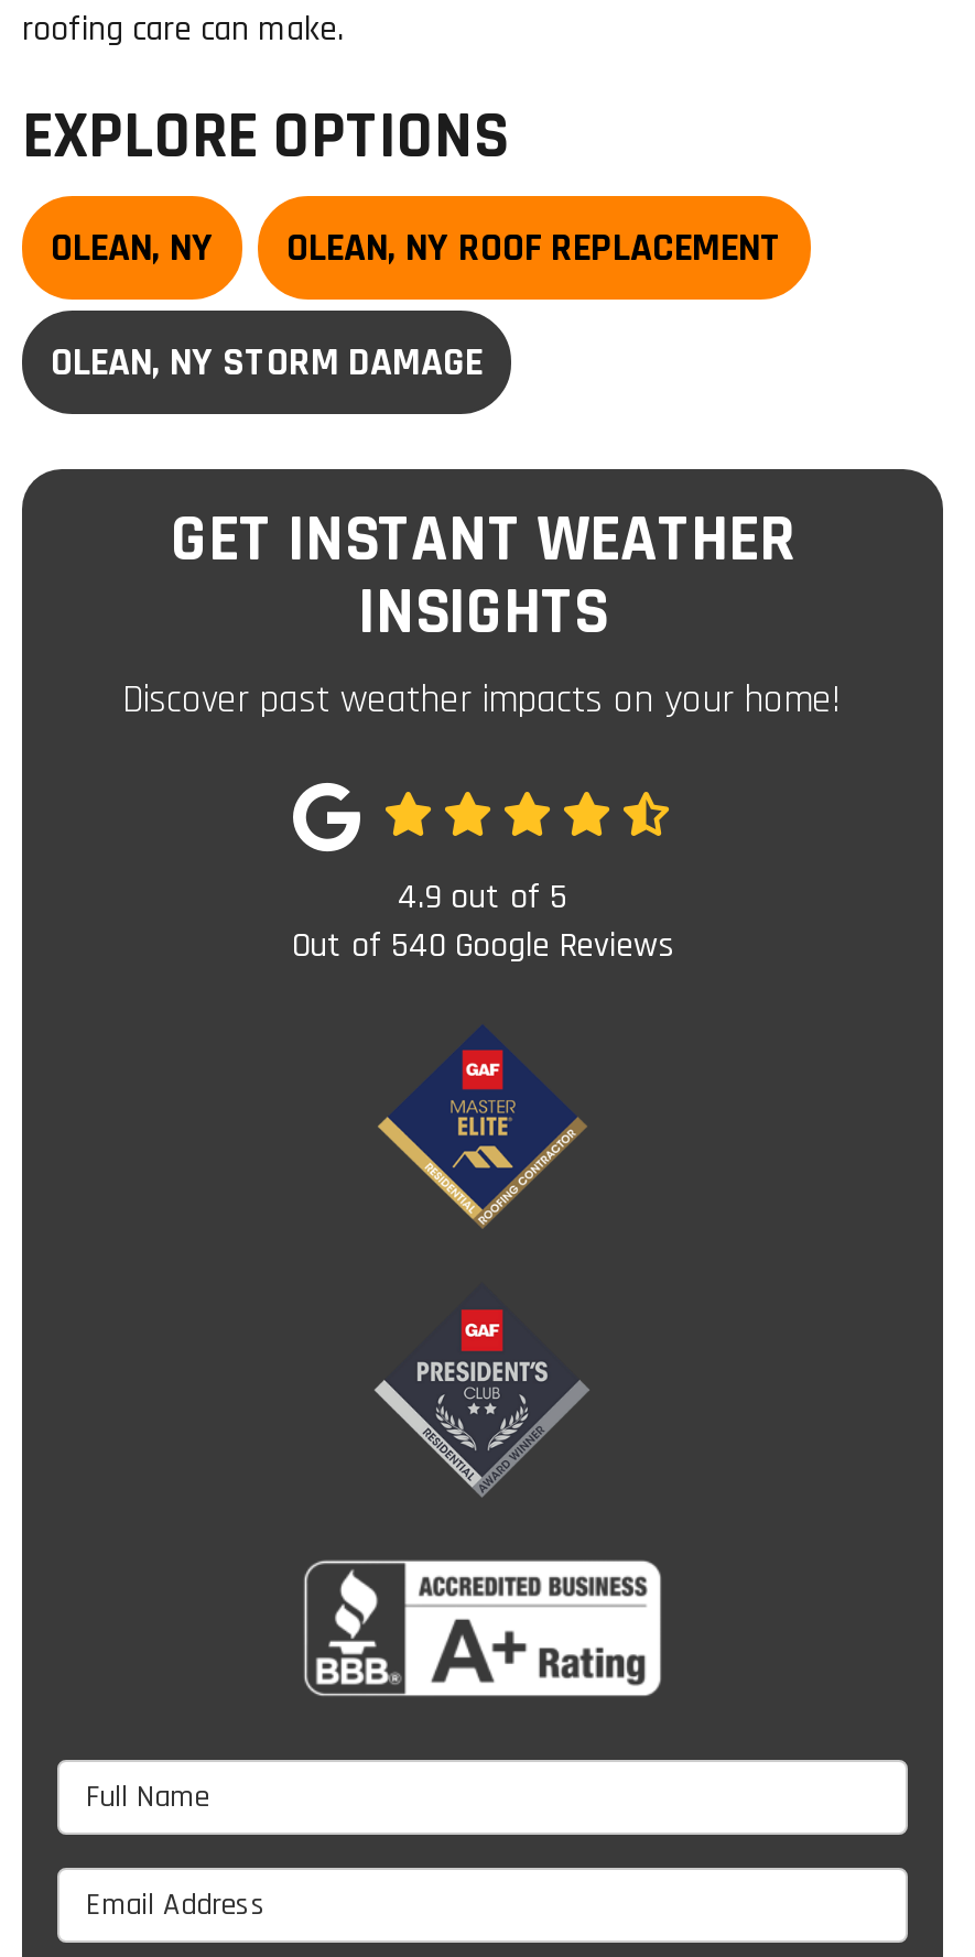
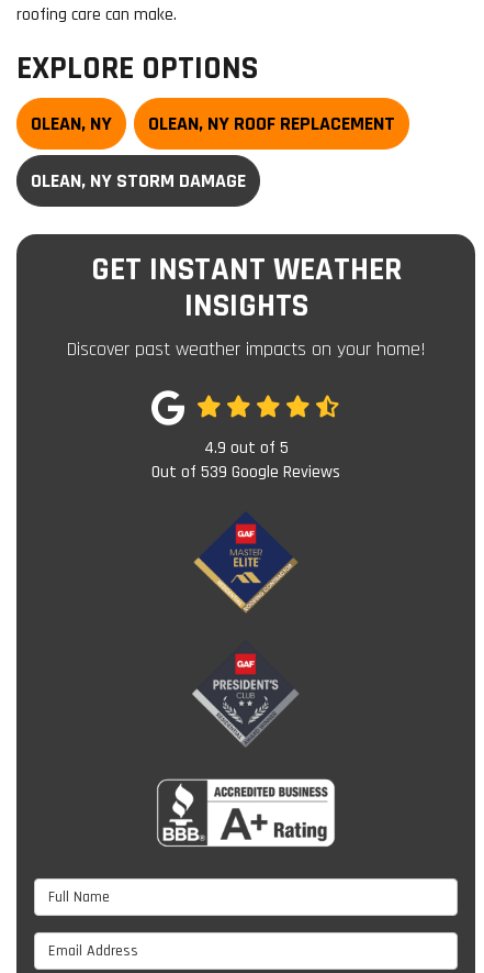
- Out of 540 Google Reviews
+ Out of 539 Google Reviews
